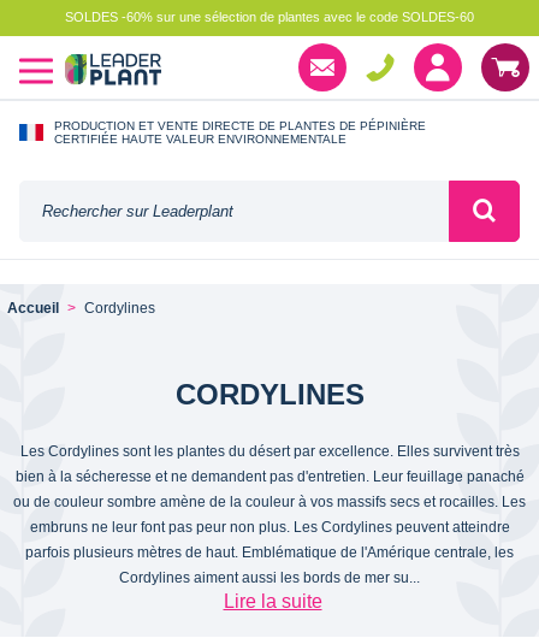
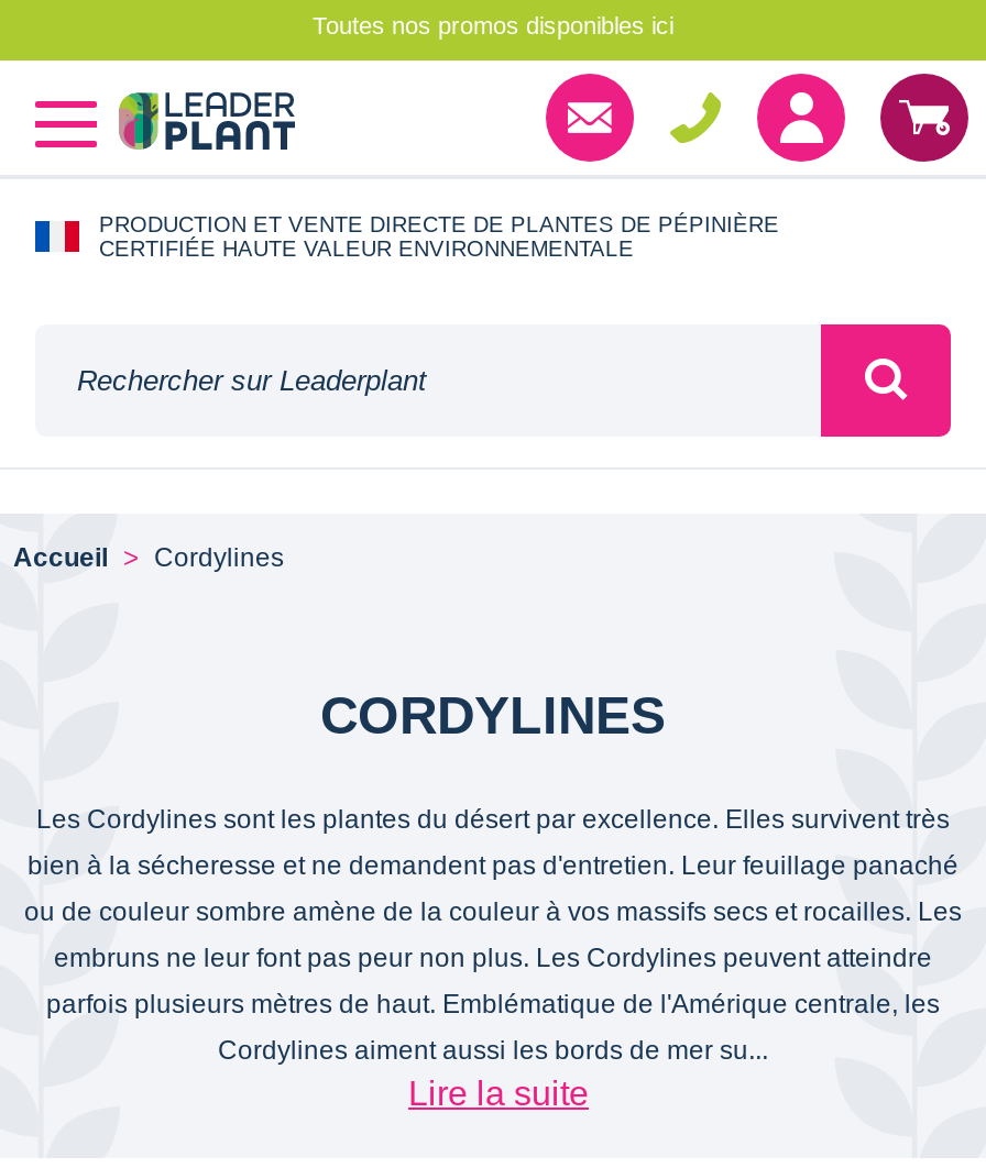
- SOLDES -60% sur une sélection de plantes avec le code SOLDES-60
+ Toutes nos promos disponibles ici
